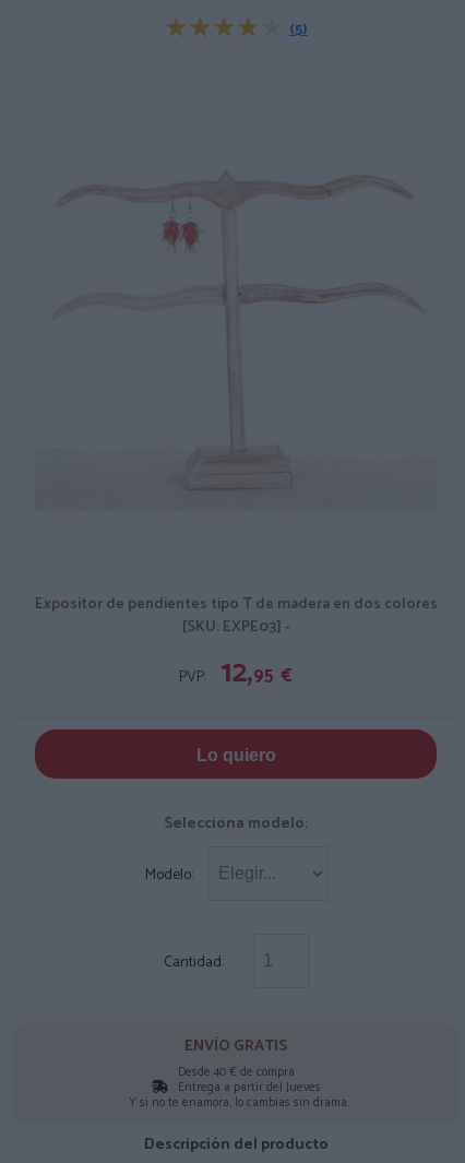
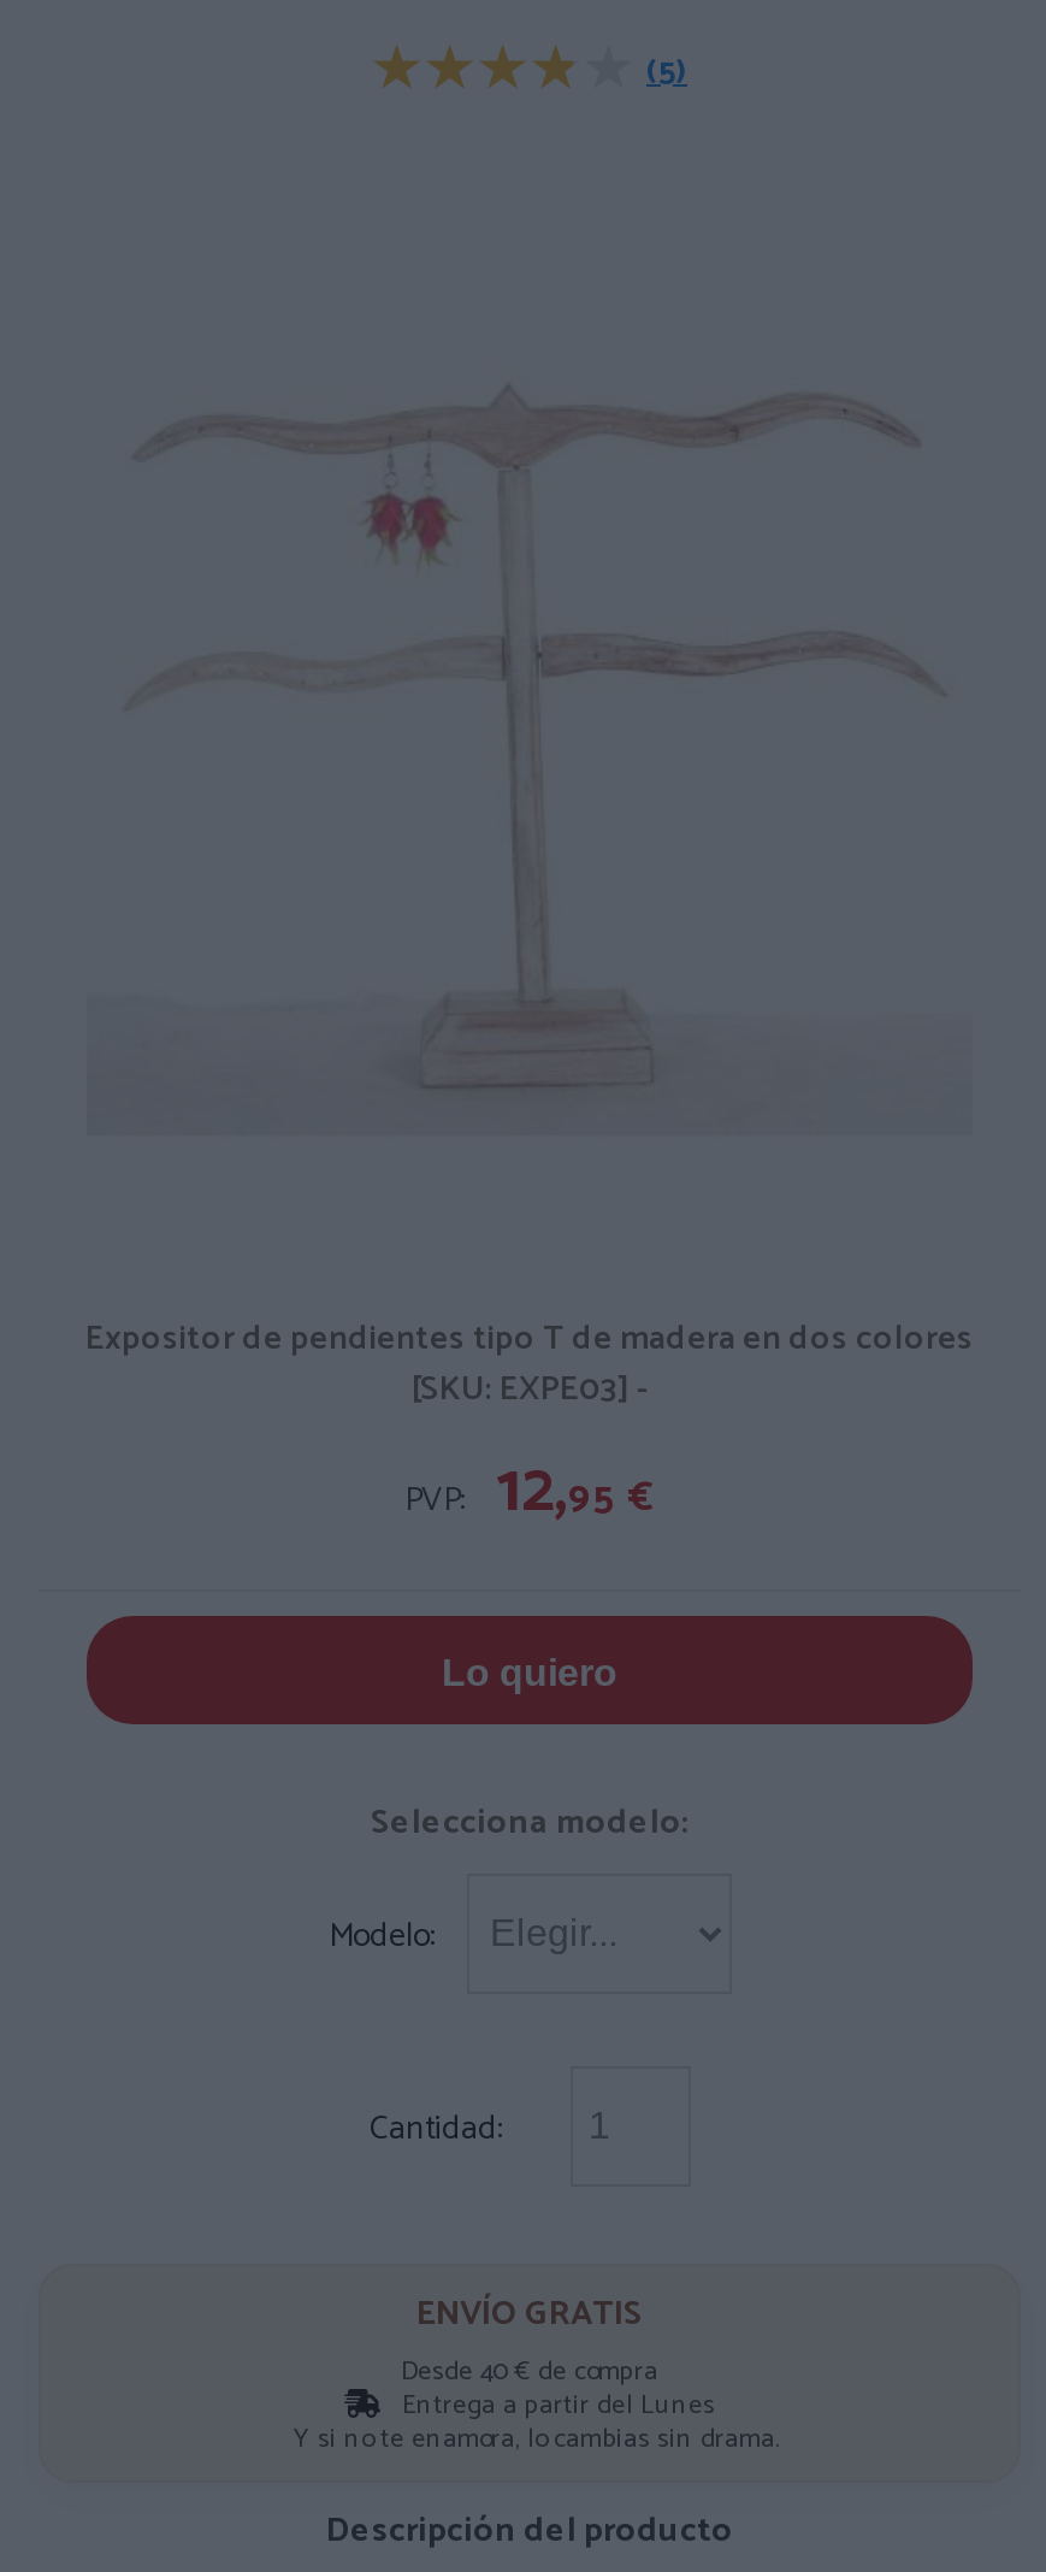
- Entrega a partir del Jueves
+ Entrega a partir del Lunes
